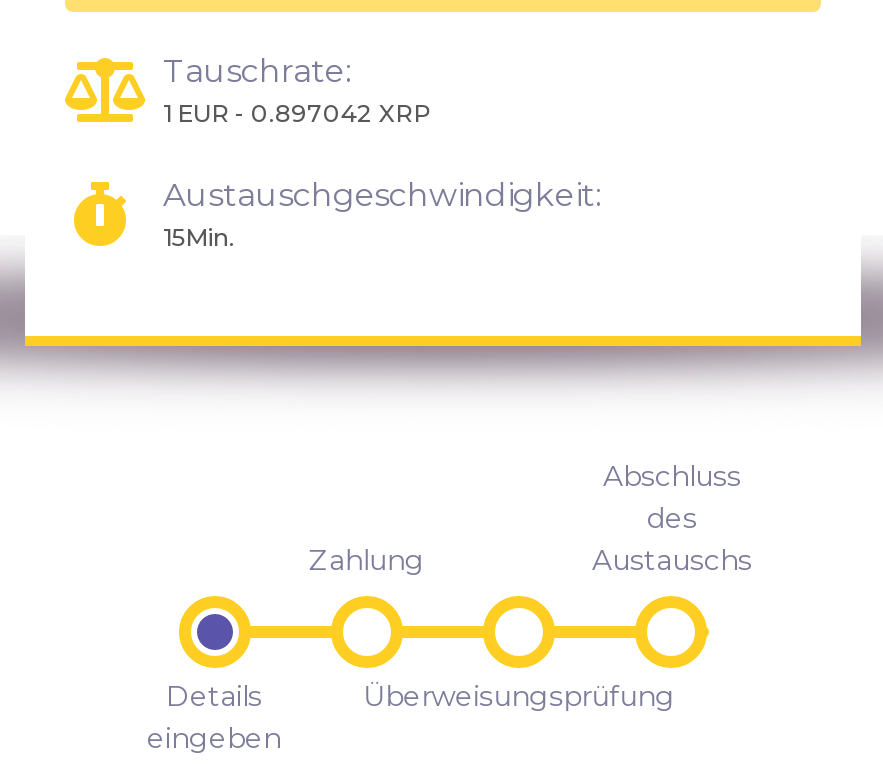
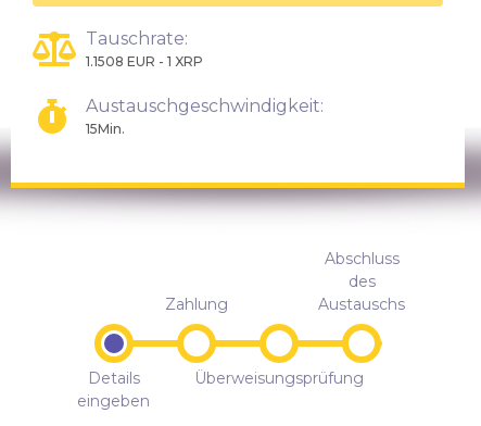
- 1 EUR - 0.897042 XRP
+ 1.1508 EUR - 1 XRP
